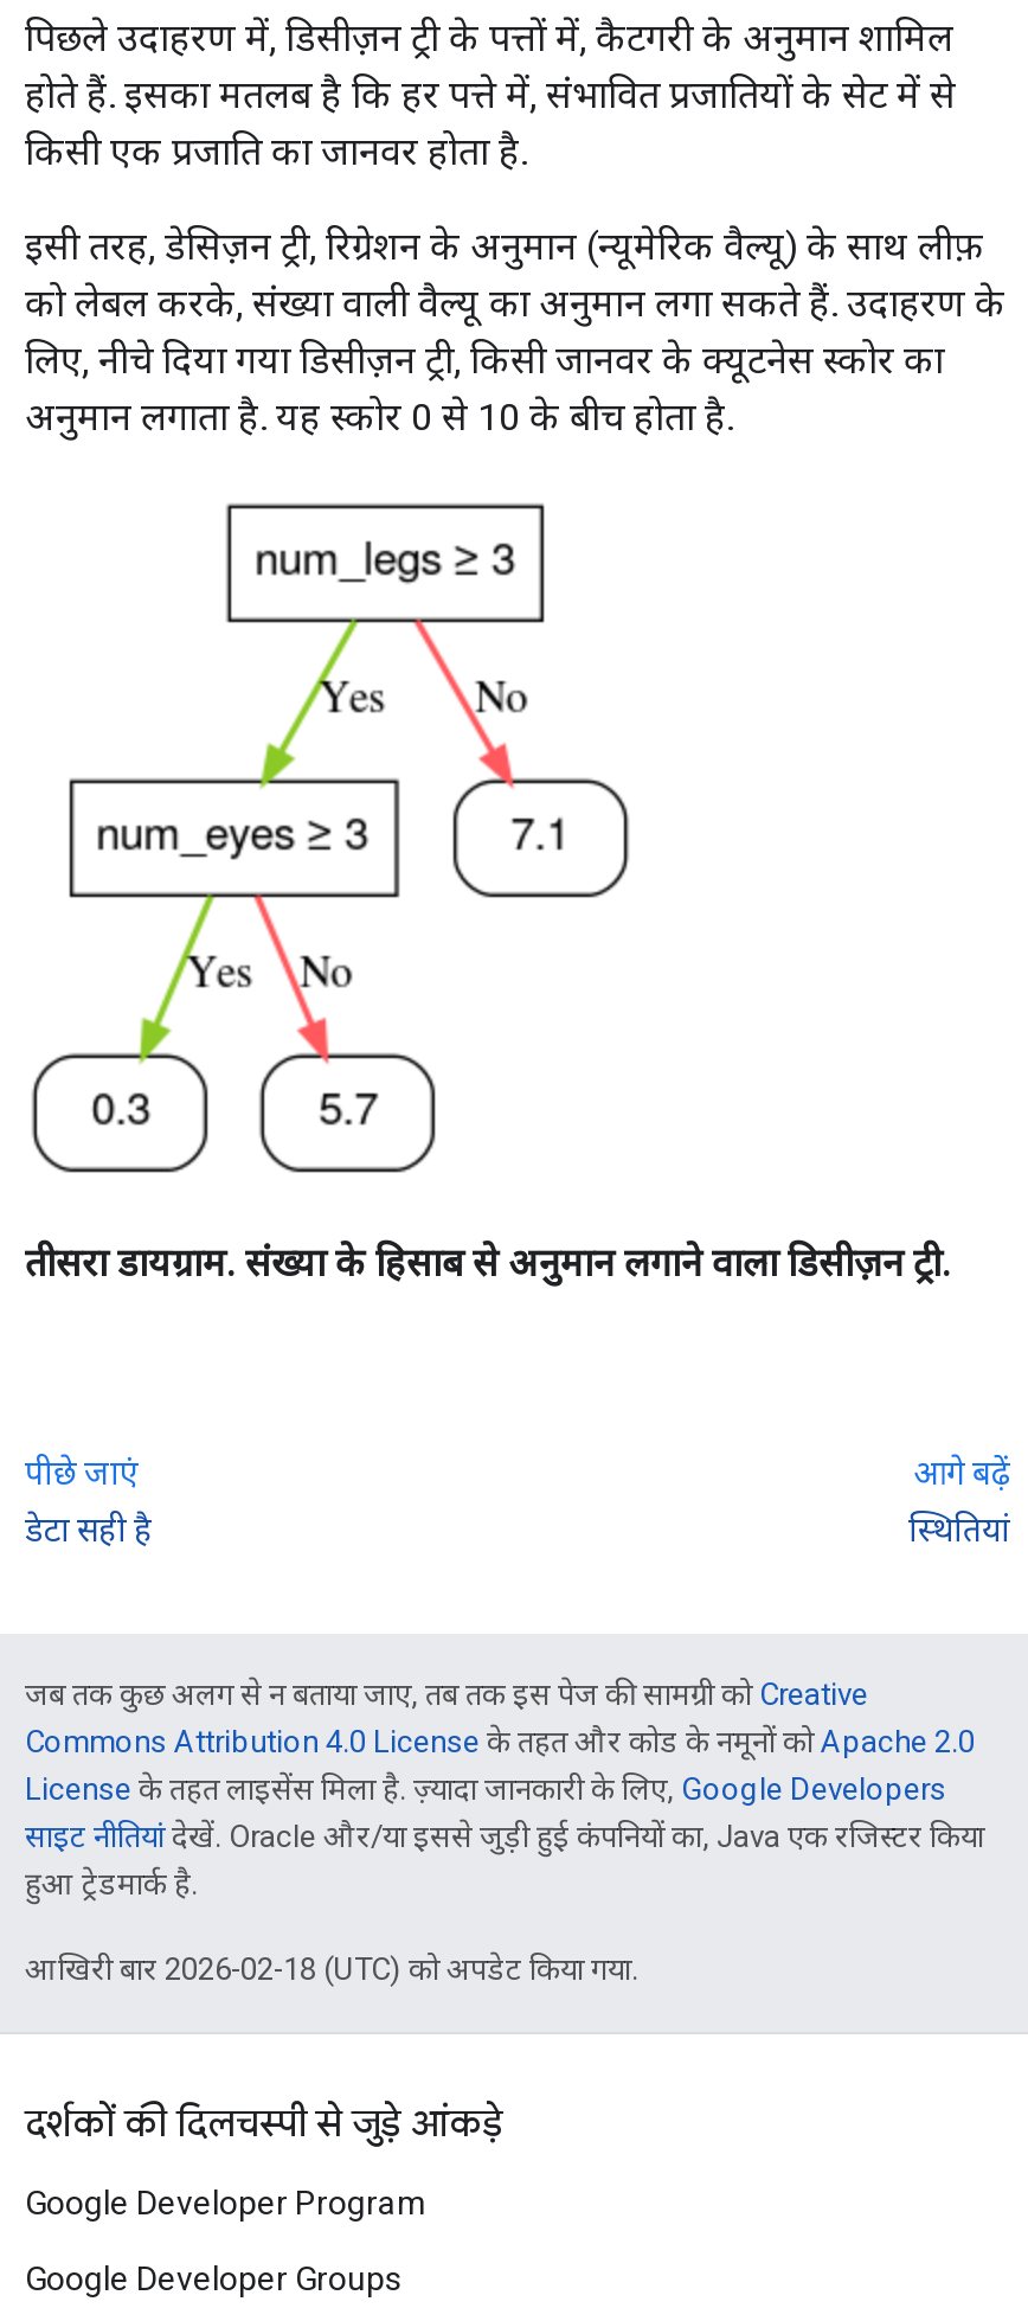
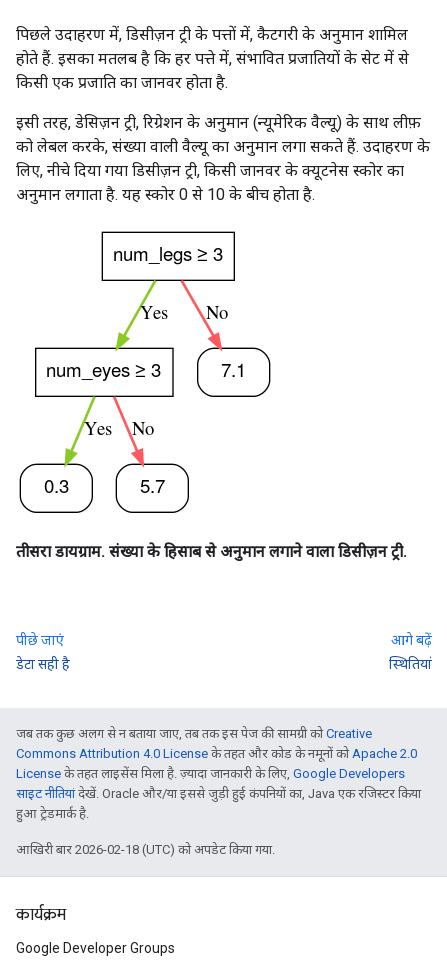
- दर्शकों की दिलचस्पी से जुड़े आंकड़े
- Google Developer Program
+ कार्यक्रम
